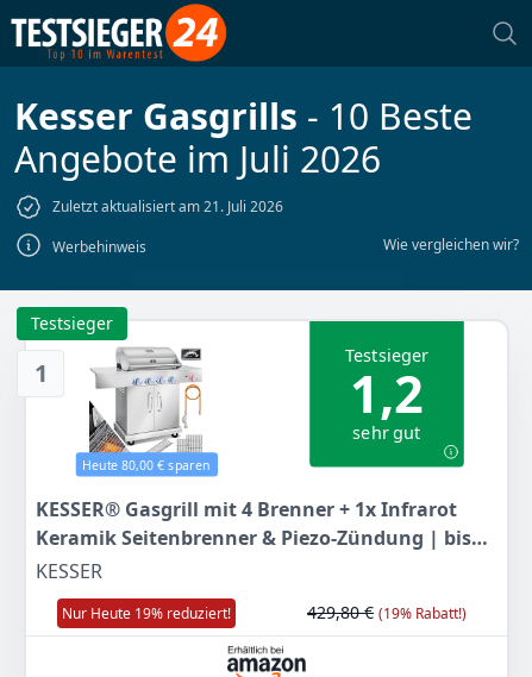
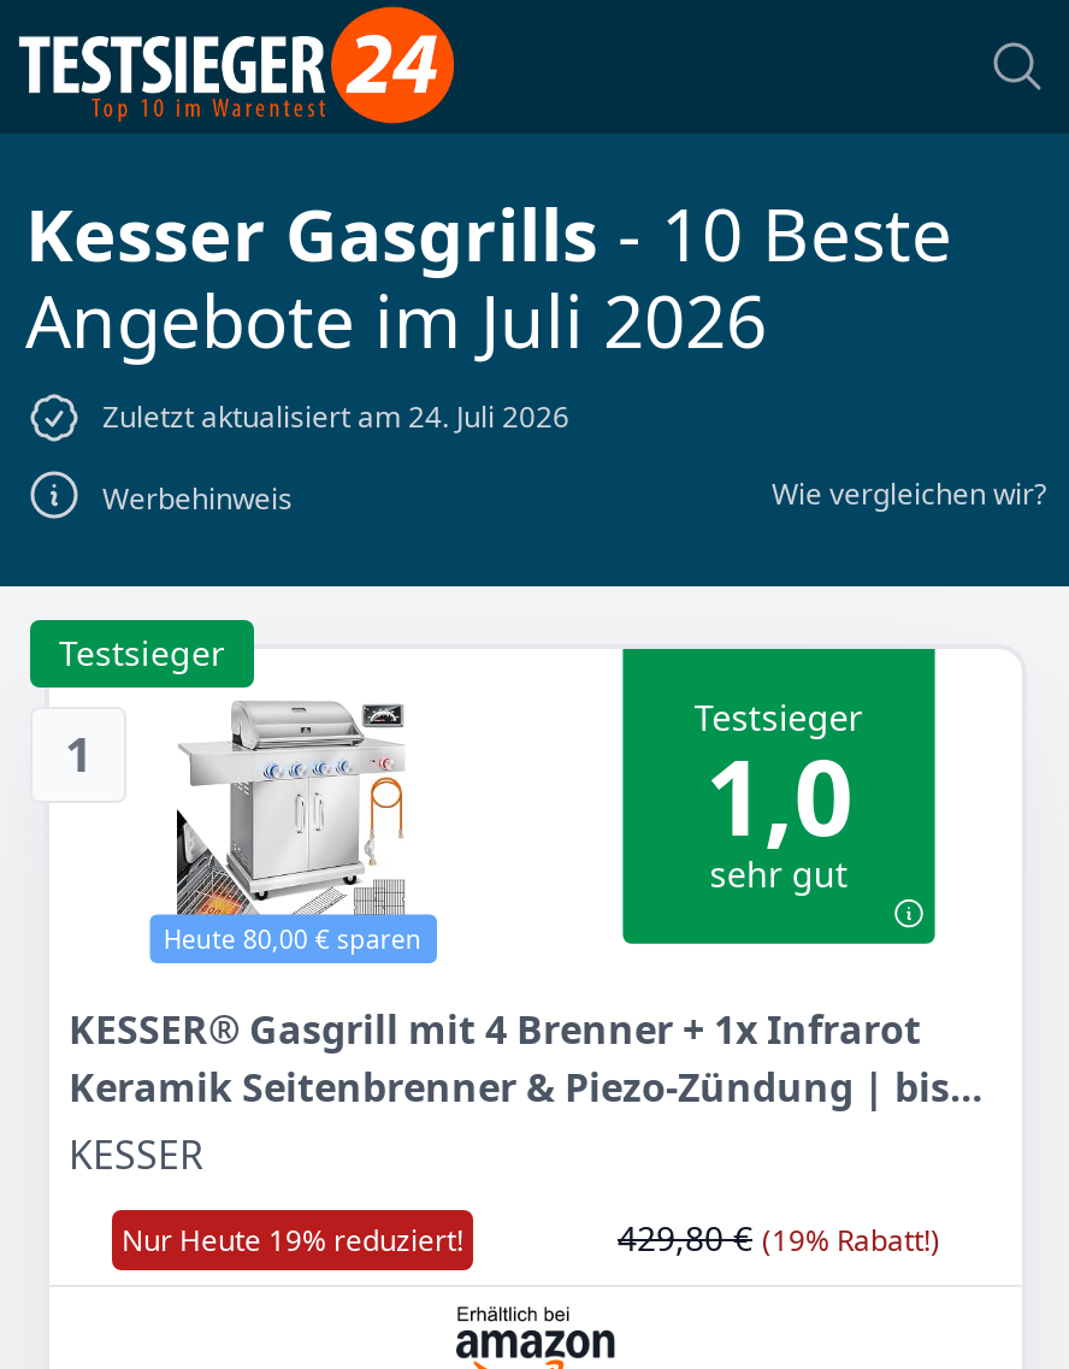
- Zuletzt aktualisiert am 21. Juli 2026
+ Zuletzt aktualisiert am 24. Juli 2026

- 1,2
+ 1,0
